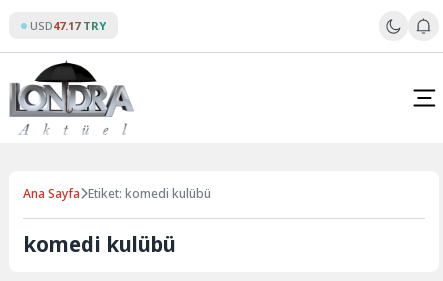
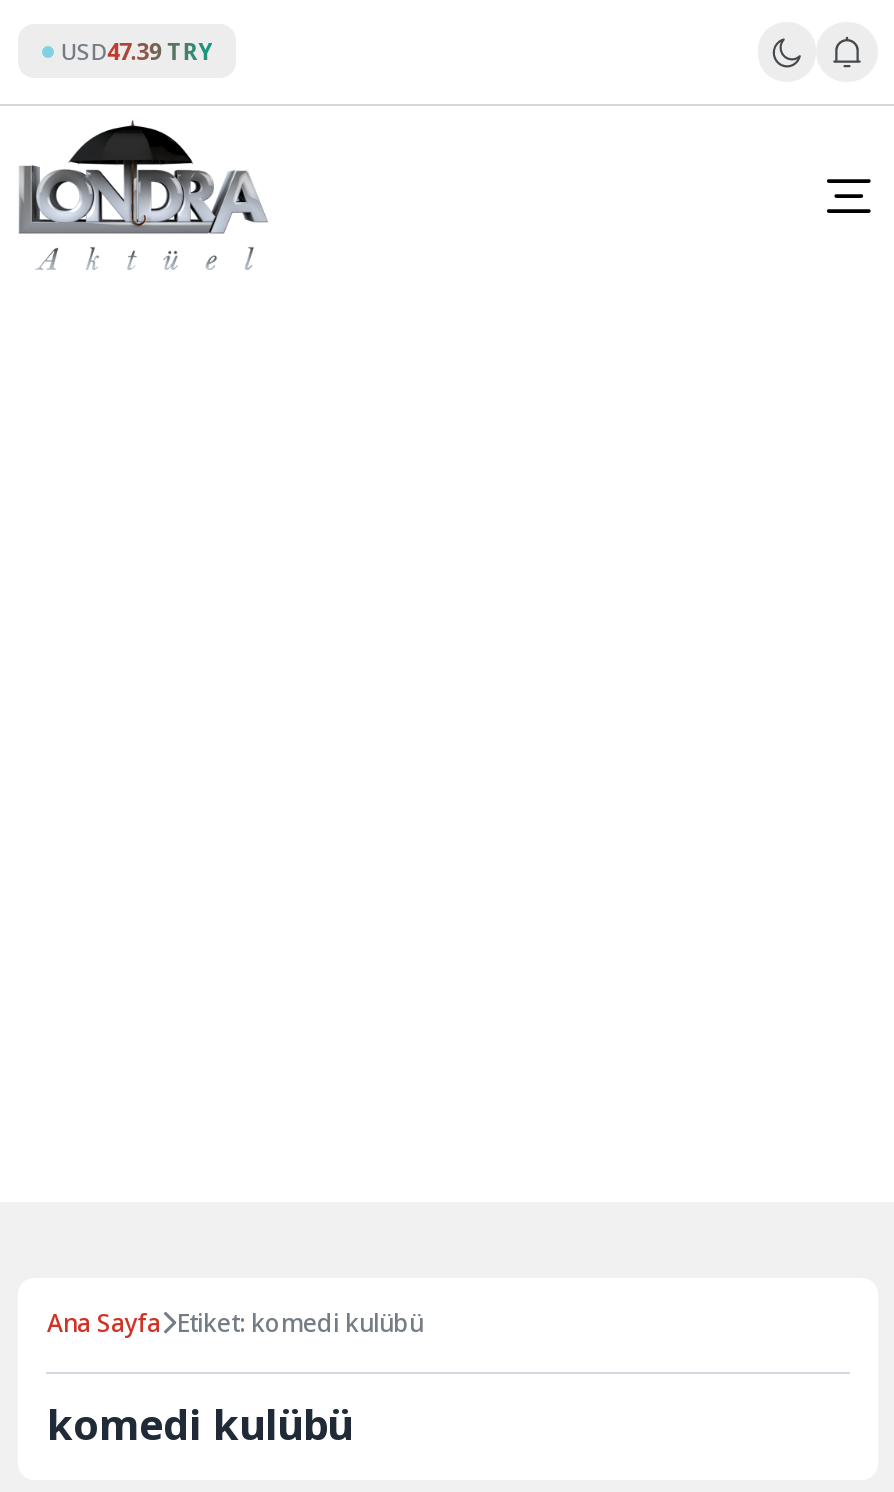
- USD47.17 TRY
+ USD47.39 TRY
